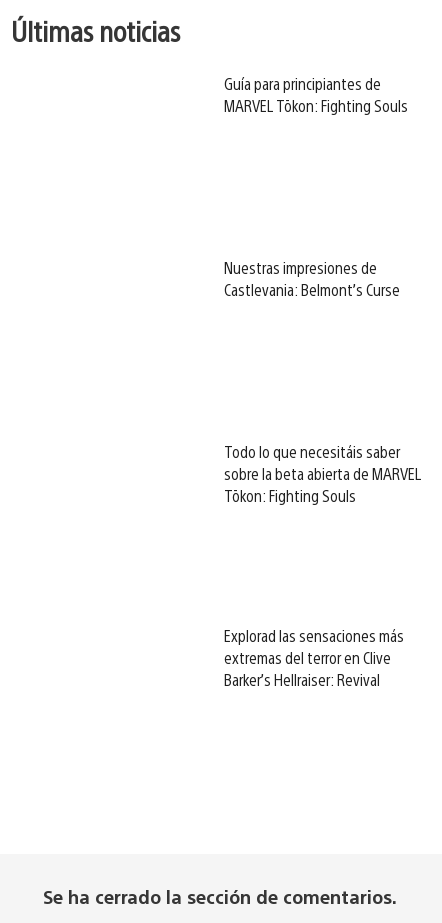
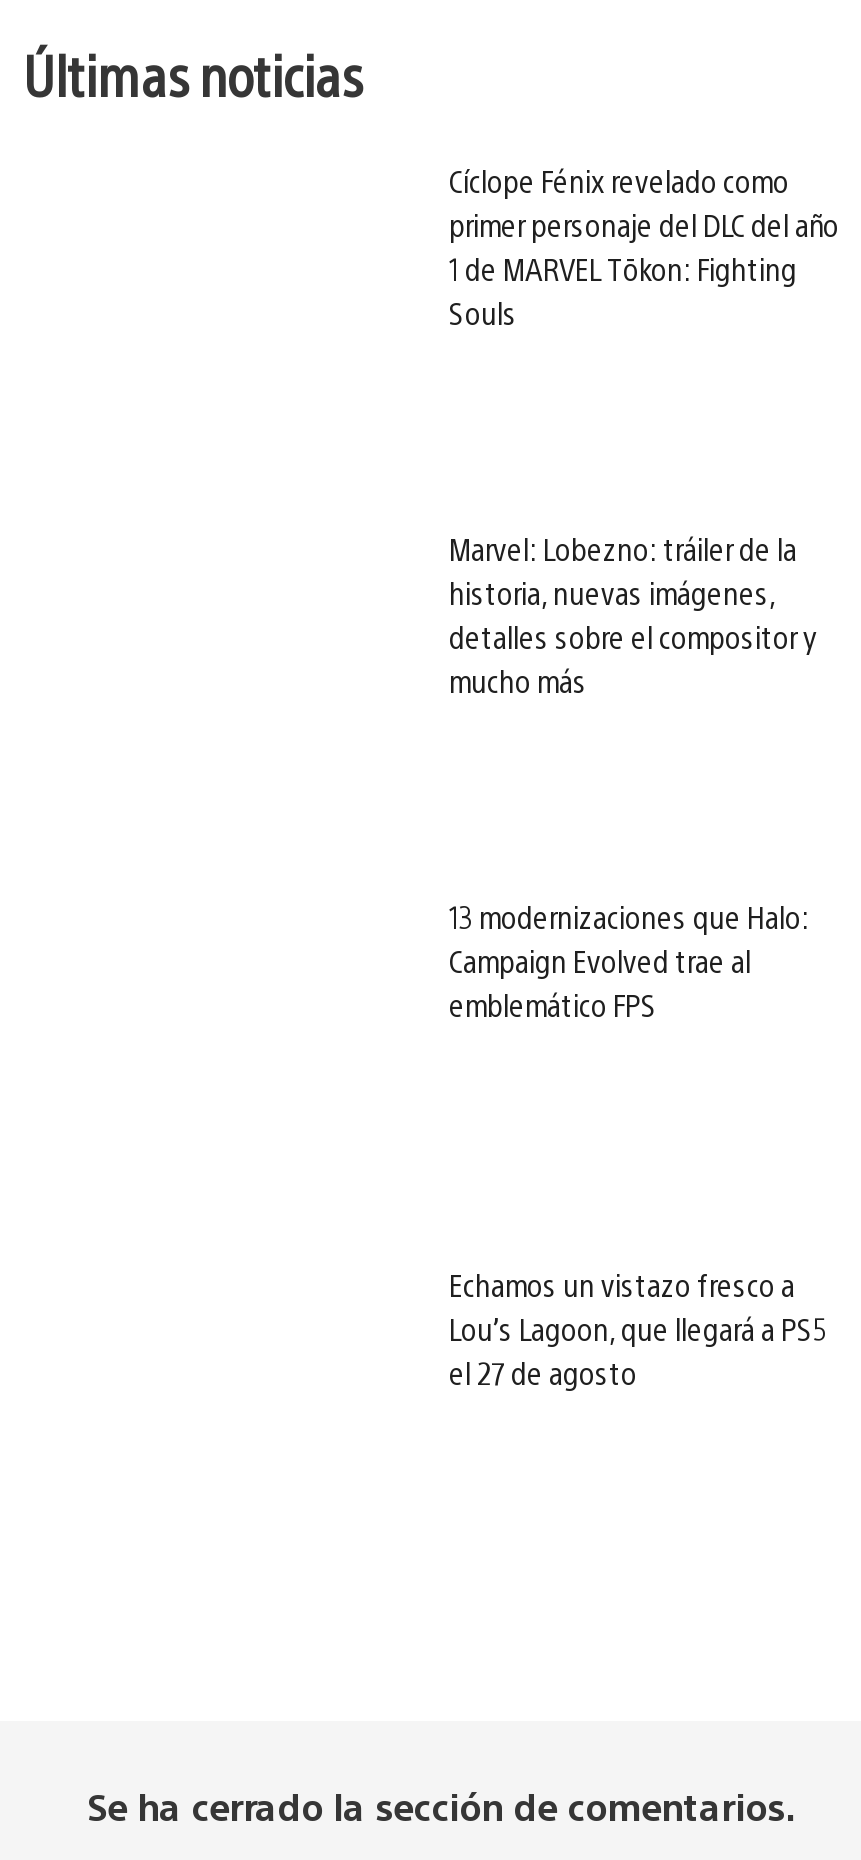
- Guía para principiantes de
- MARVEL Tōkon: Fighting Souls
+ Cíclope Fénix revelado como
+ primer personaje del DLC del año
+ 1 de MARVEL Tōkon: Fighting
+ Souls

- Nuestras impresiones de
- Castlevania: Belmont’s Curse
+ Marvel: Lobezno: tráiler de la
+ historia, nuevas imágenes,
+ detalles sobre el compositor y
+ mucho más

- Todo lo que necesitáis saber
- sobre la beta abierta de MARVEL
- Tōkon: Fighting Souls
+ 13 modernizaciones que Halo:
+ Campaign Evolved trae al
+ emblemático FPS

- Explorad las sensaciones más
- extremas del terror en Clive
- Barker’s Hellraiser: Revival
+ Echamos un vistazo fresco a
+ Lou’s Lagoon, que llegará a PS5
+ el 27 de agosto
